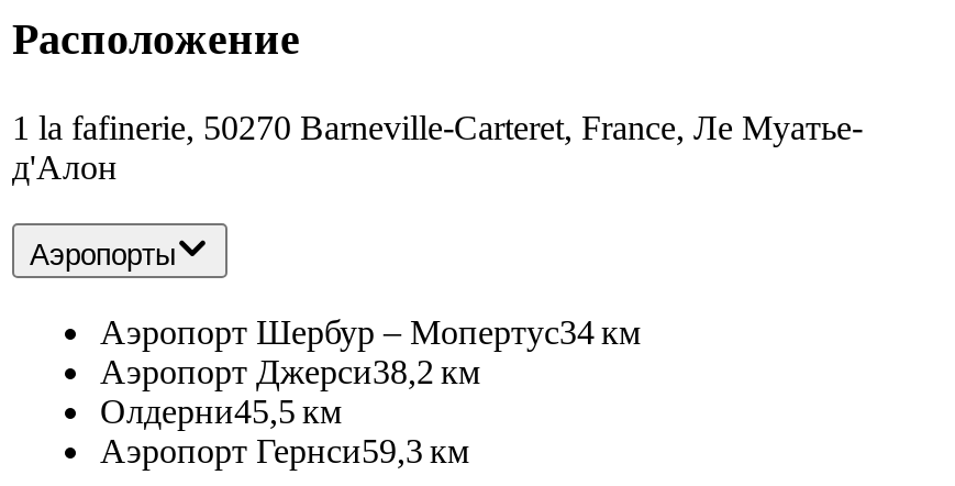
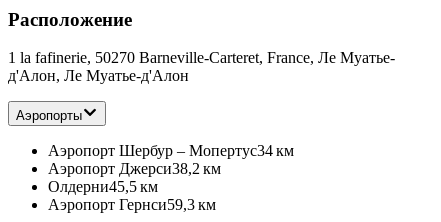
- д'Алон
+ д'Алон, Ле Муатье-д'Алон
